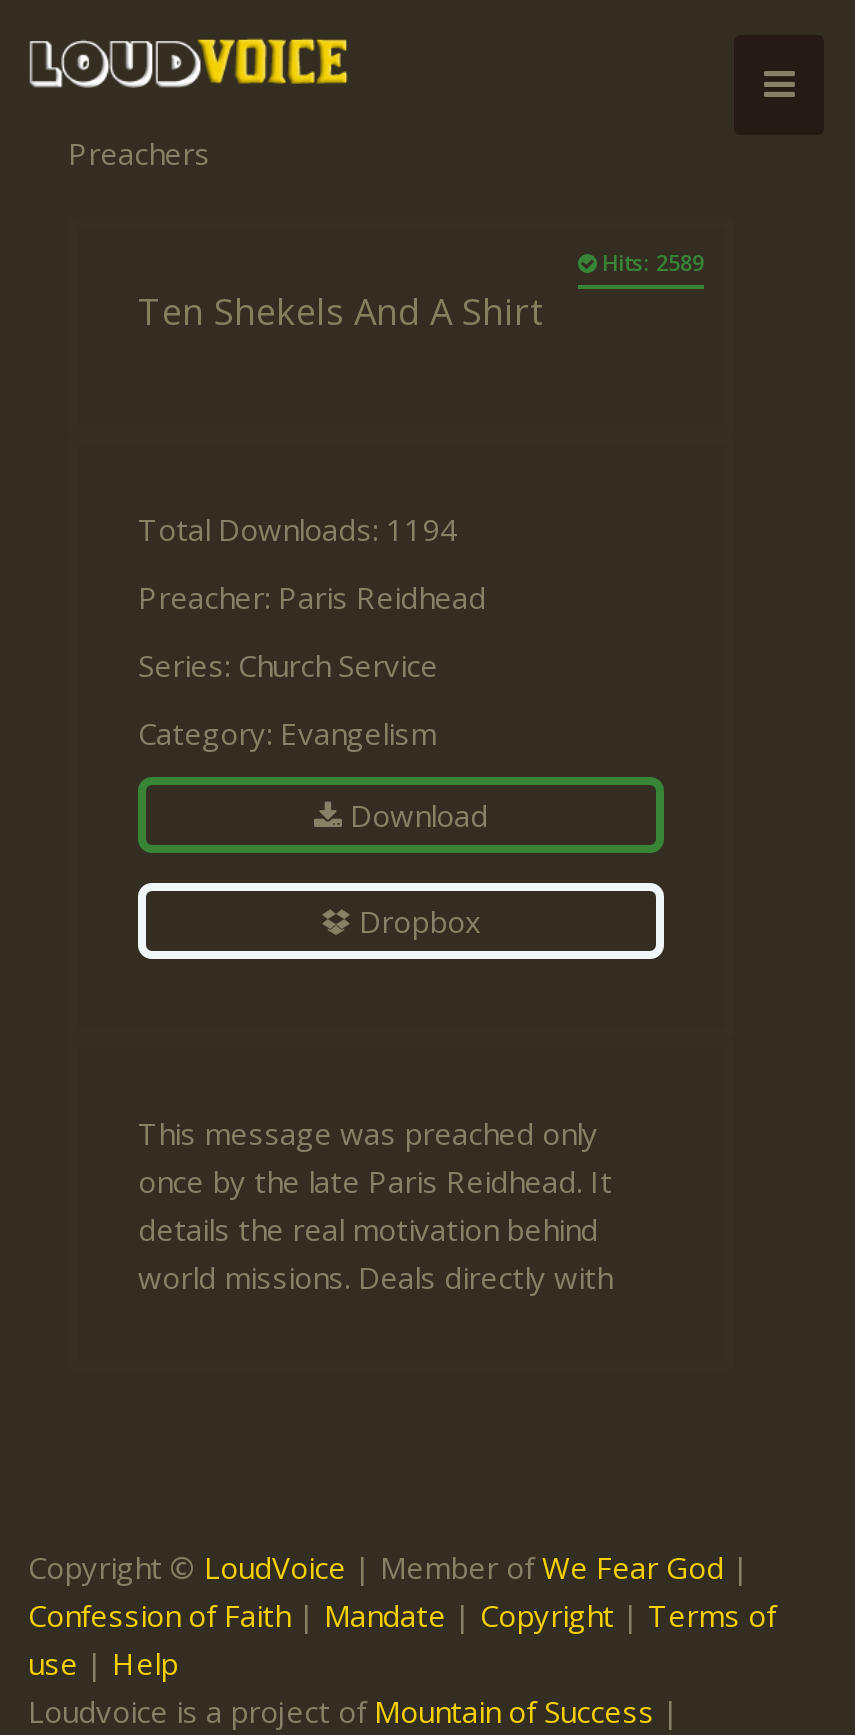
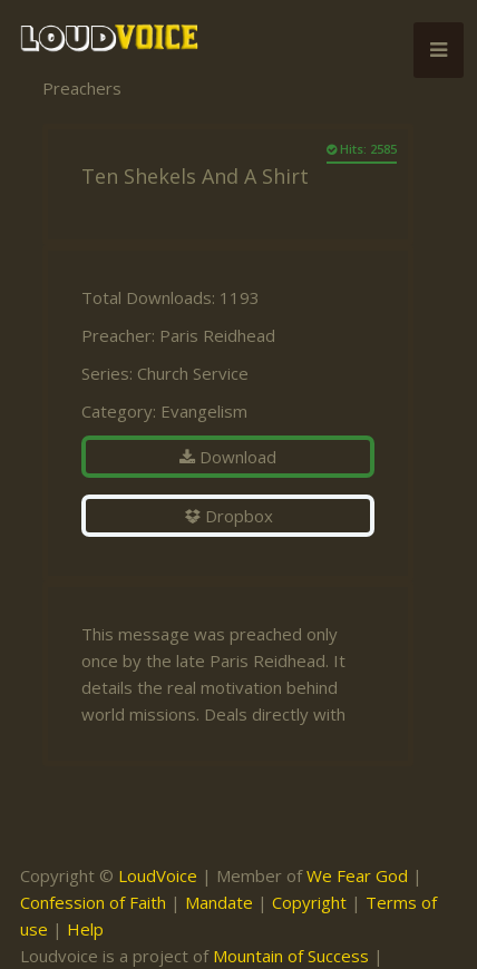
- Hits: 2589
+ Hits: 2585

- Total Downloads: 1194
+ Total Downloads: 1193
